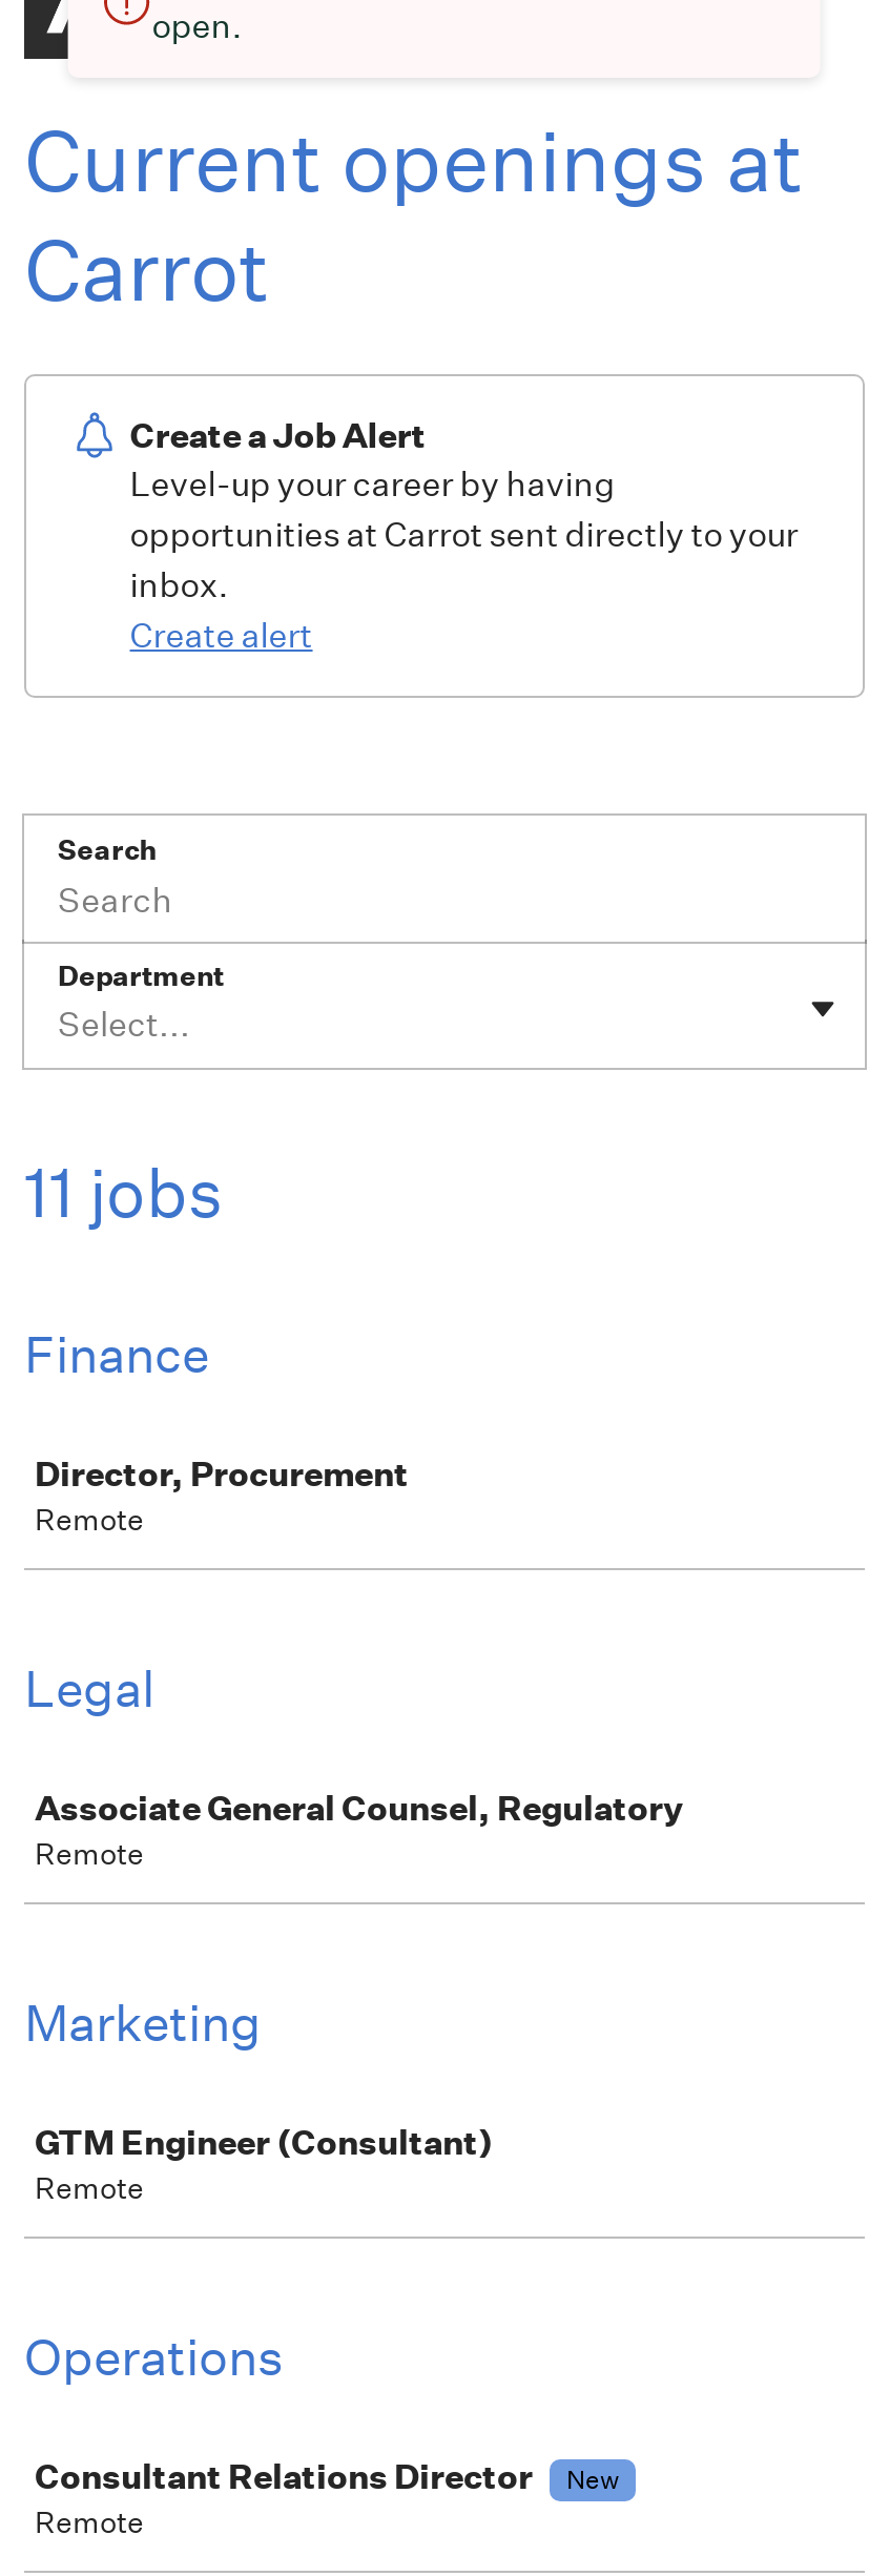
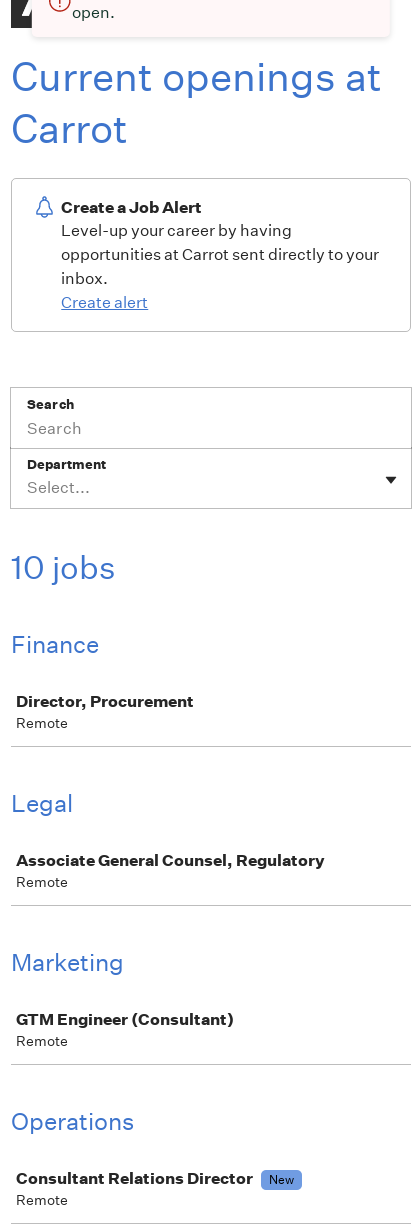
- 11 jobs
+ 10 jobs
